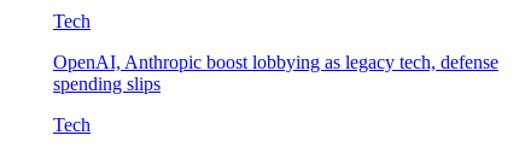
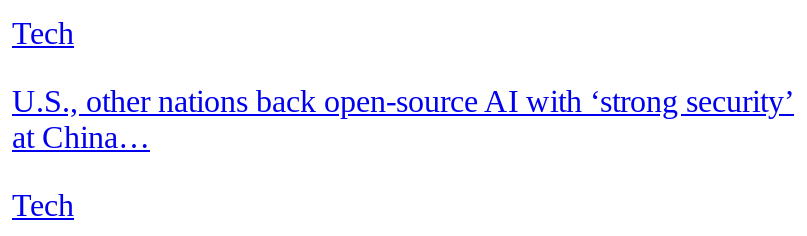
- OpenAI, Anthropic boost lobbying as legacy tech, defense
- spending slips
+ U.S., other nations back open-source AI with ‘strong security’
+ at China…
